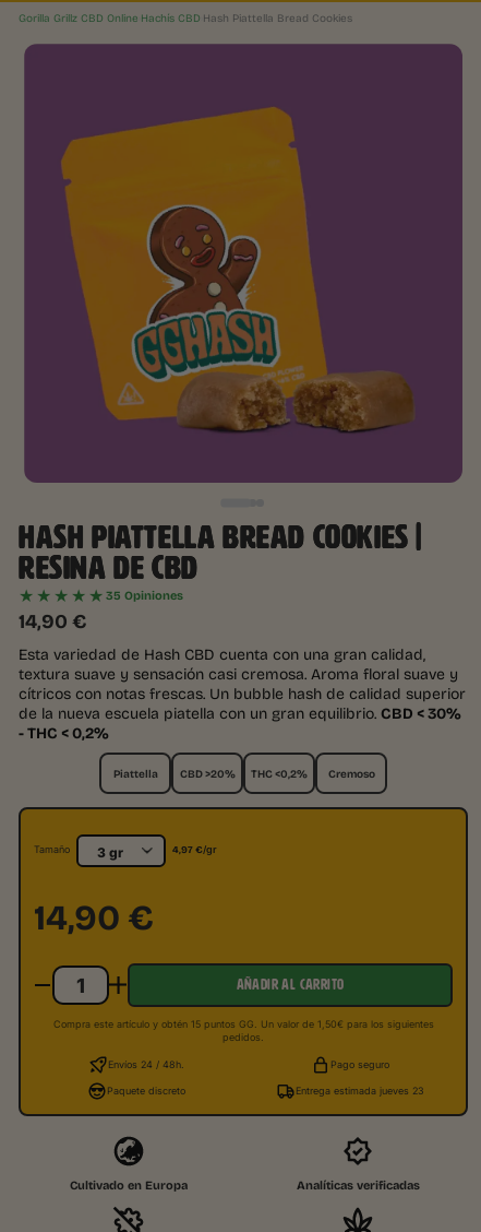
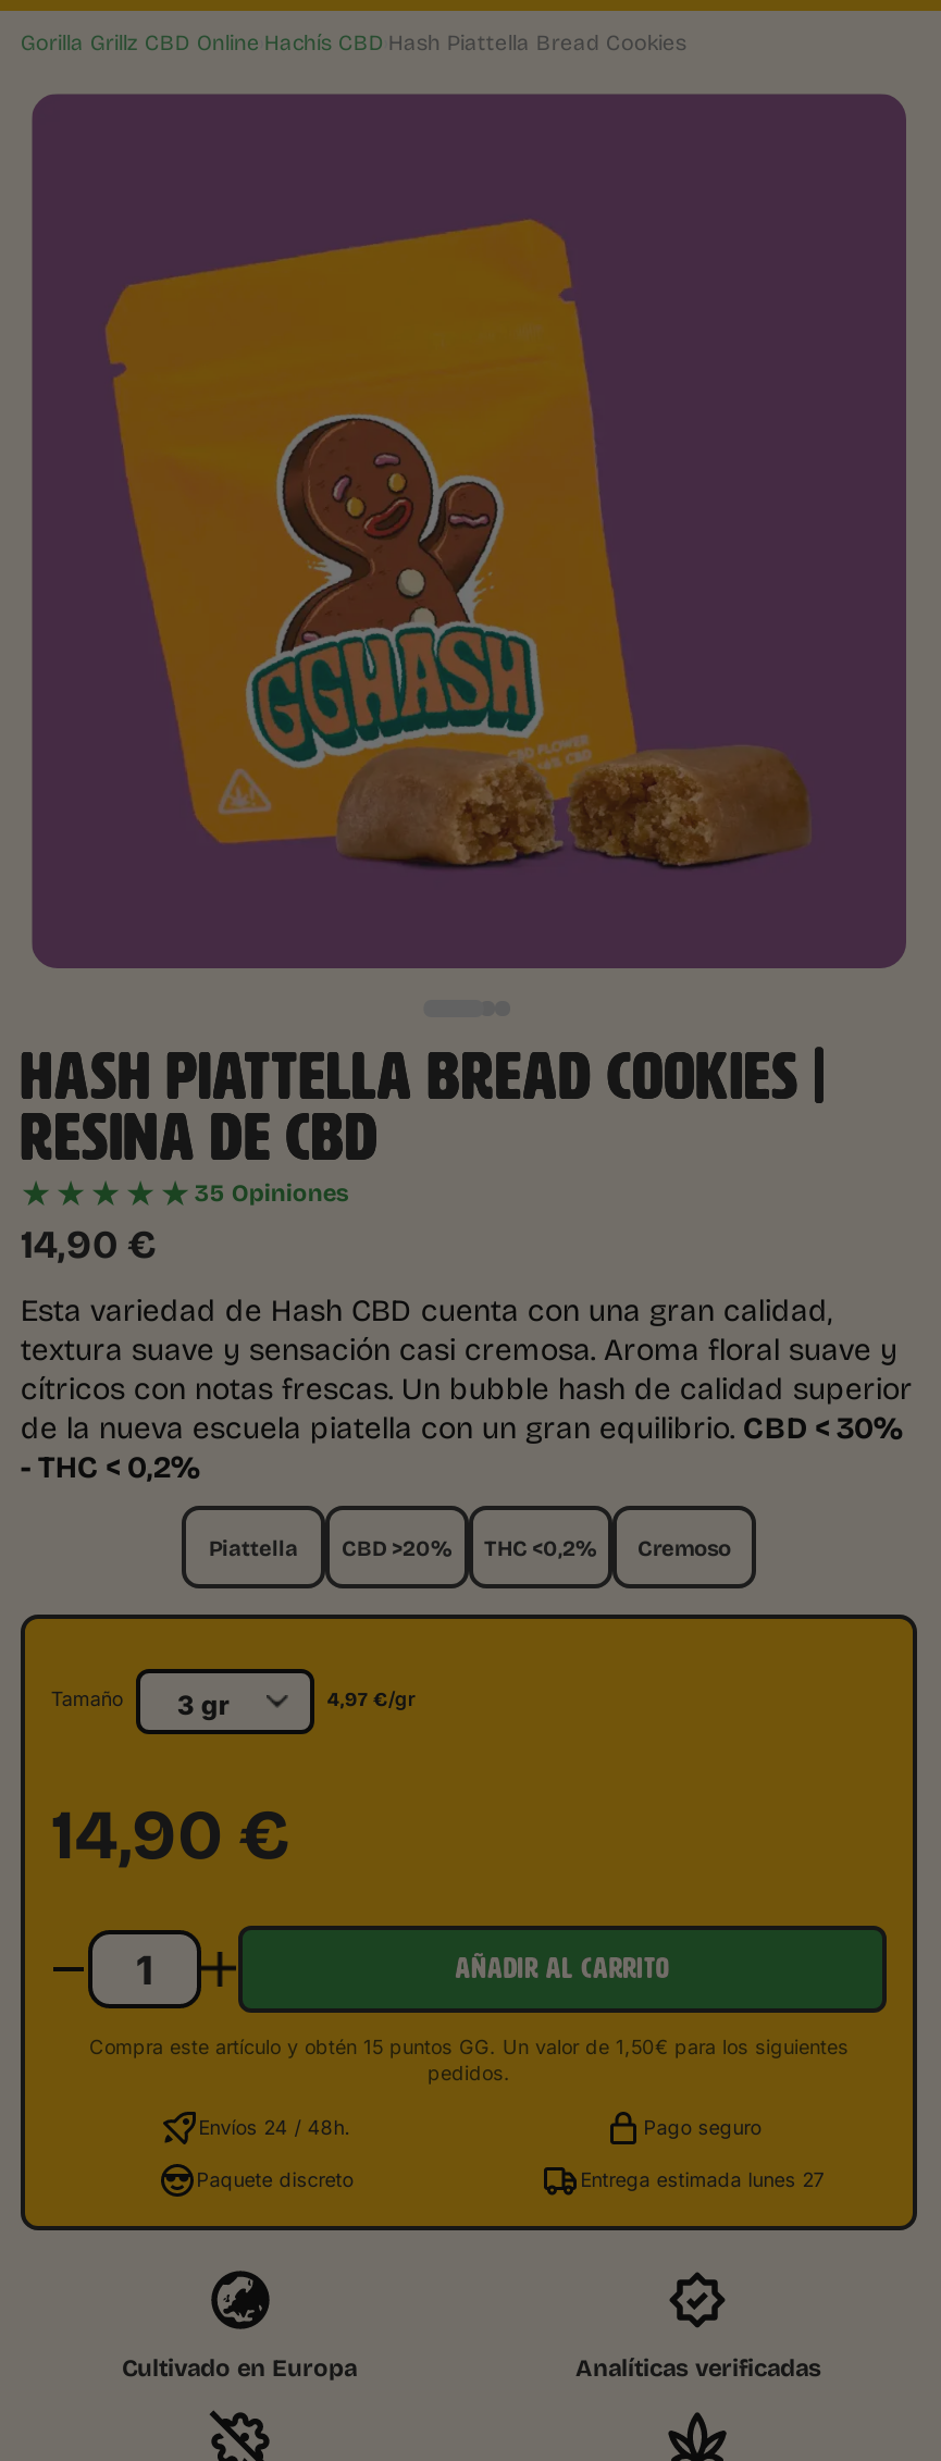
- Entrega estimada jueves 23
+ Entrega estimada lunes 27
